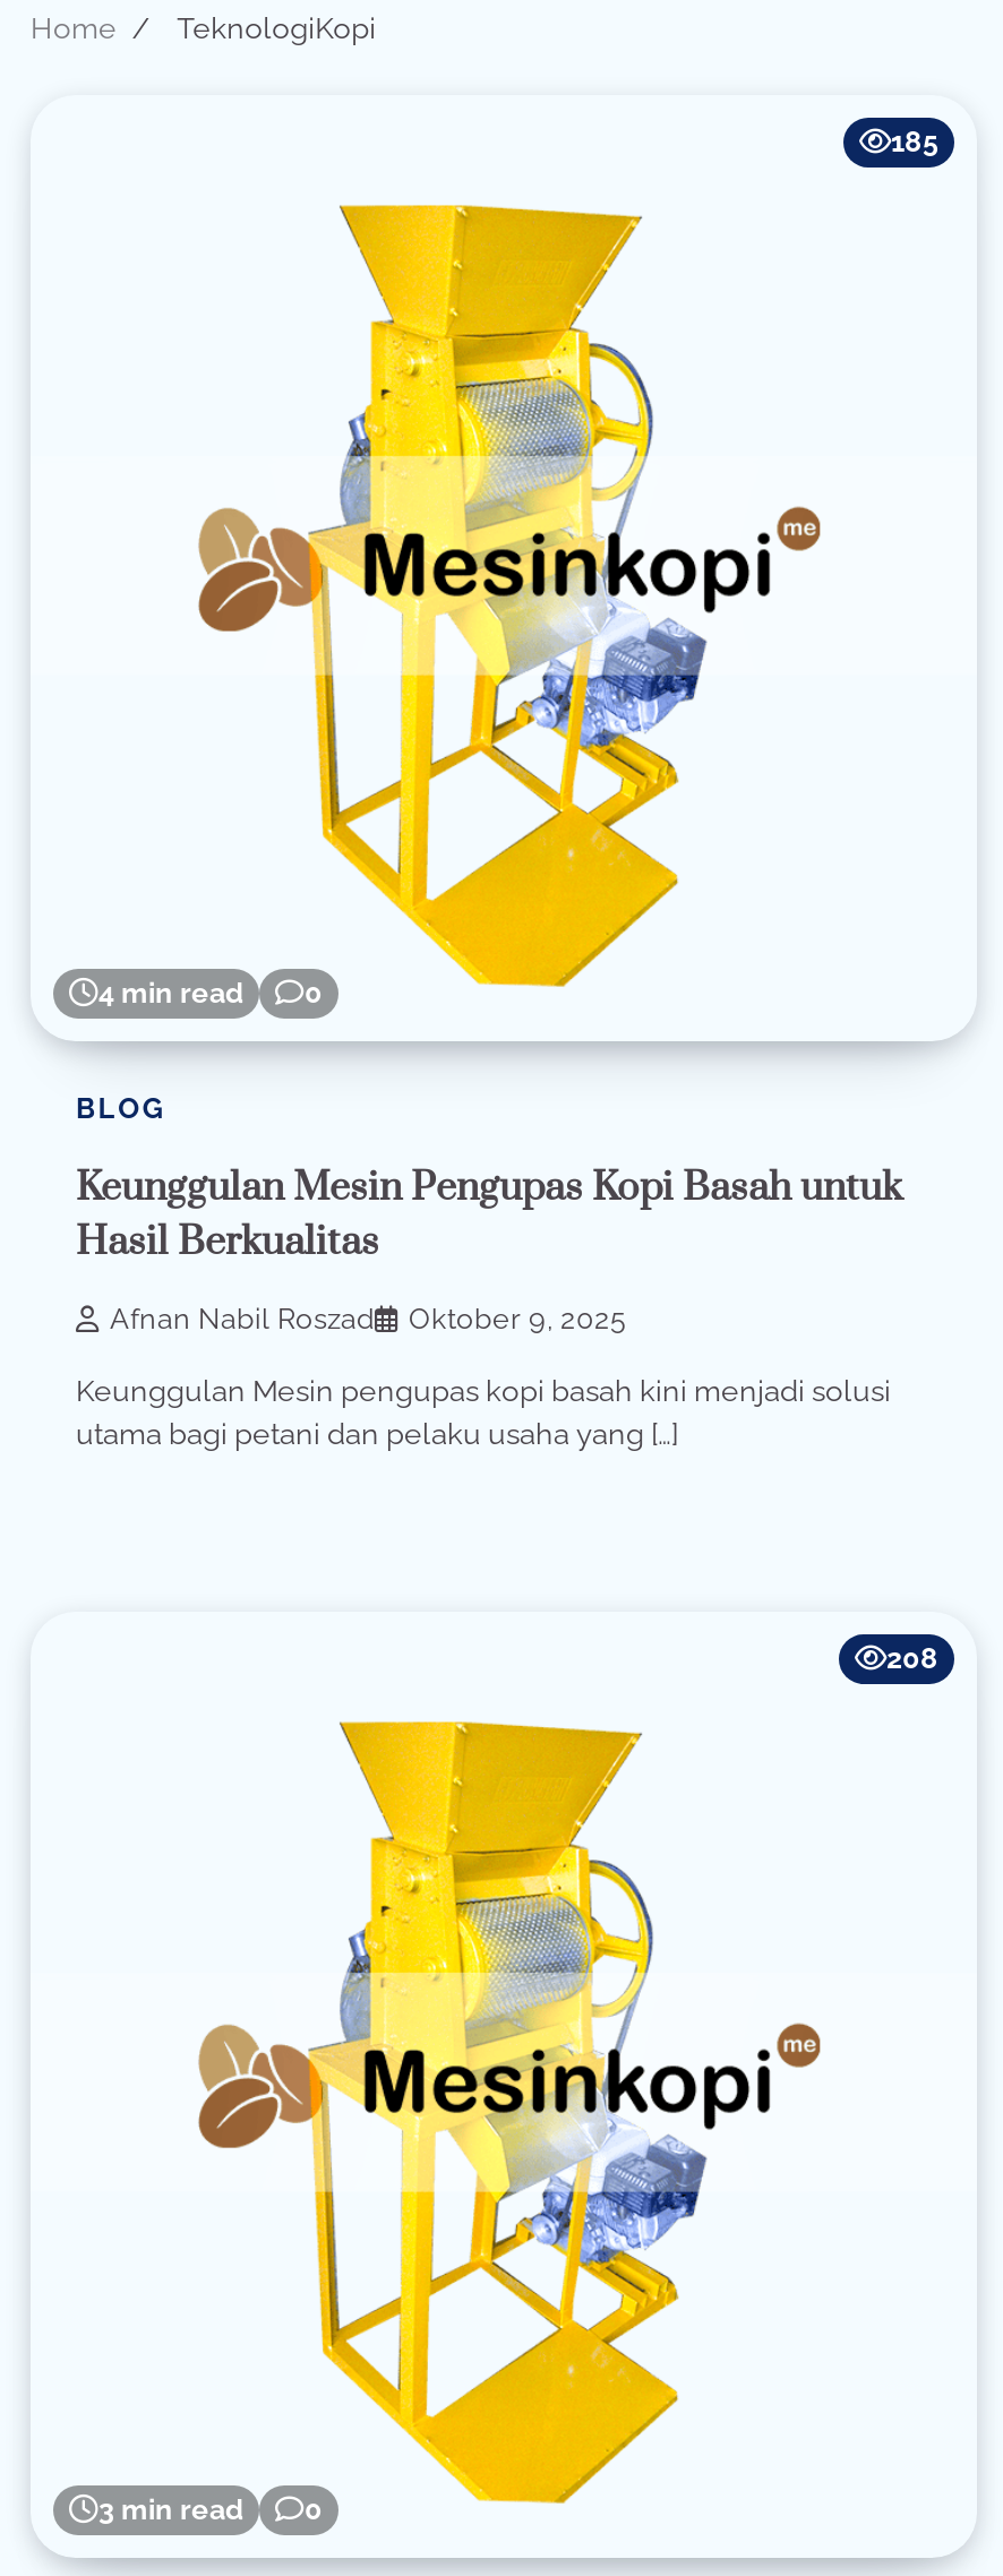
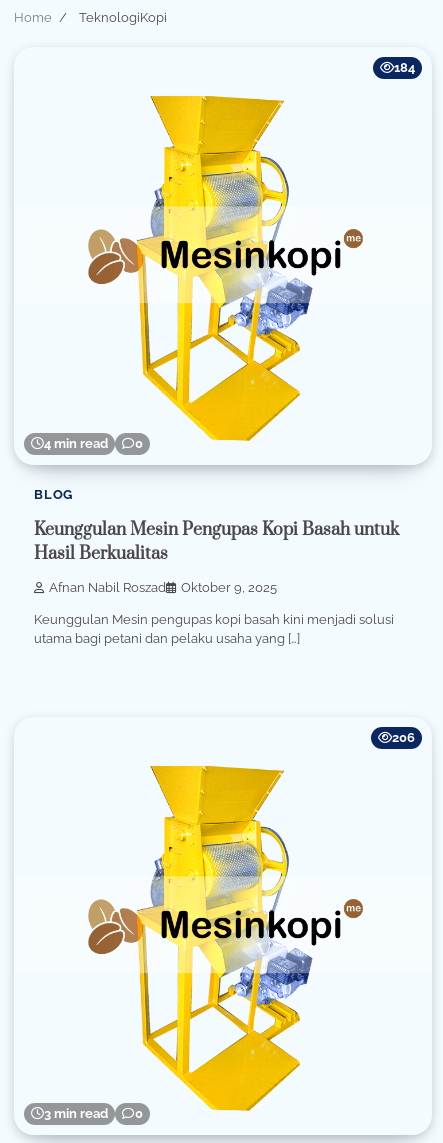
- 185
+ 184

- 208
+ 206
